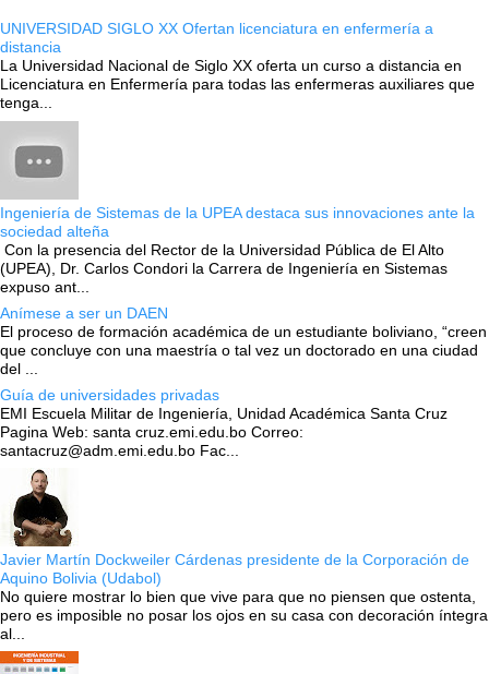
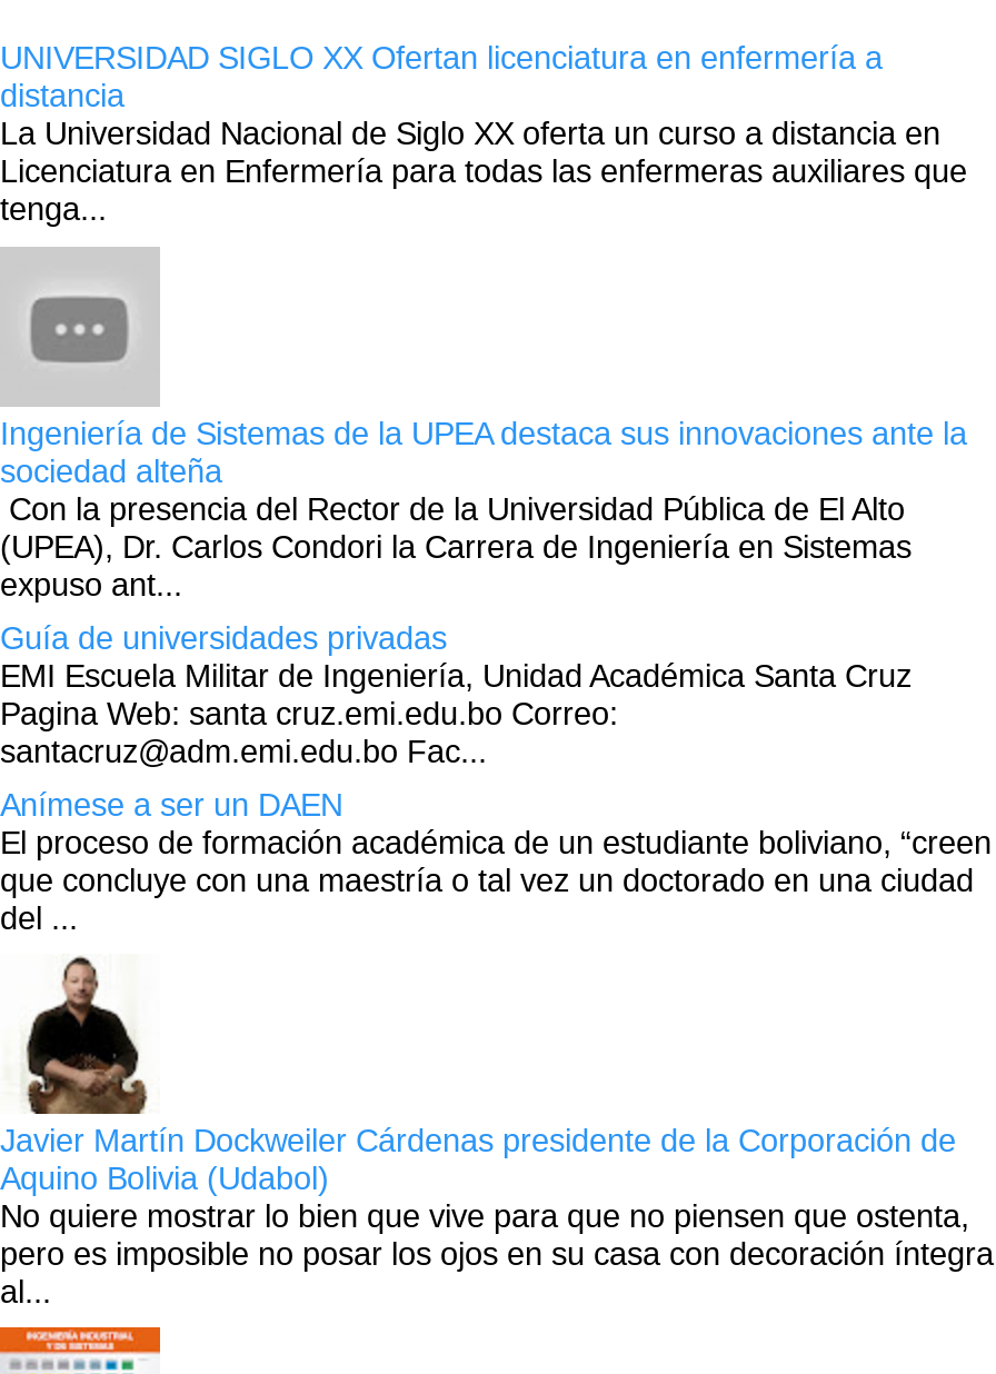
moved down: Anímese a ser un DAEN | El proceso de formación académica de un estudiante boliviano, “creen | que concluye con una maestría o tal vez un doctorado en una ciudad | del ...

moved up: Guía de universidades privadas | EMI Escuela Militar de Ingeniería, Unidad Académica Santa Cruz | Pagina Web: santa cruz.emi.edu.bo Correo: | santacruz@adm.emi.edu.bo Fac...
